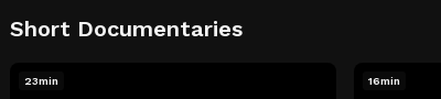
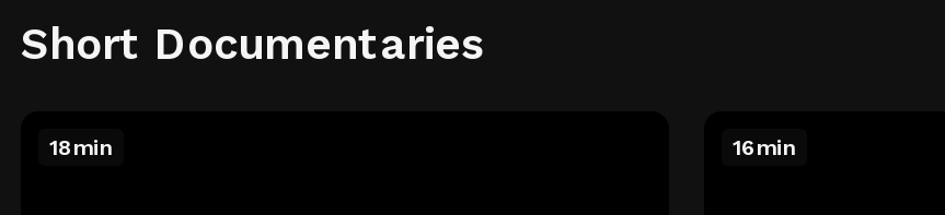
- 23min
+ 18min
